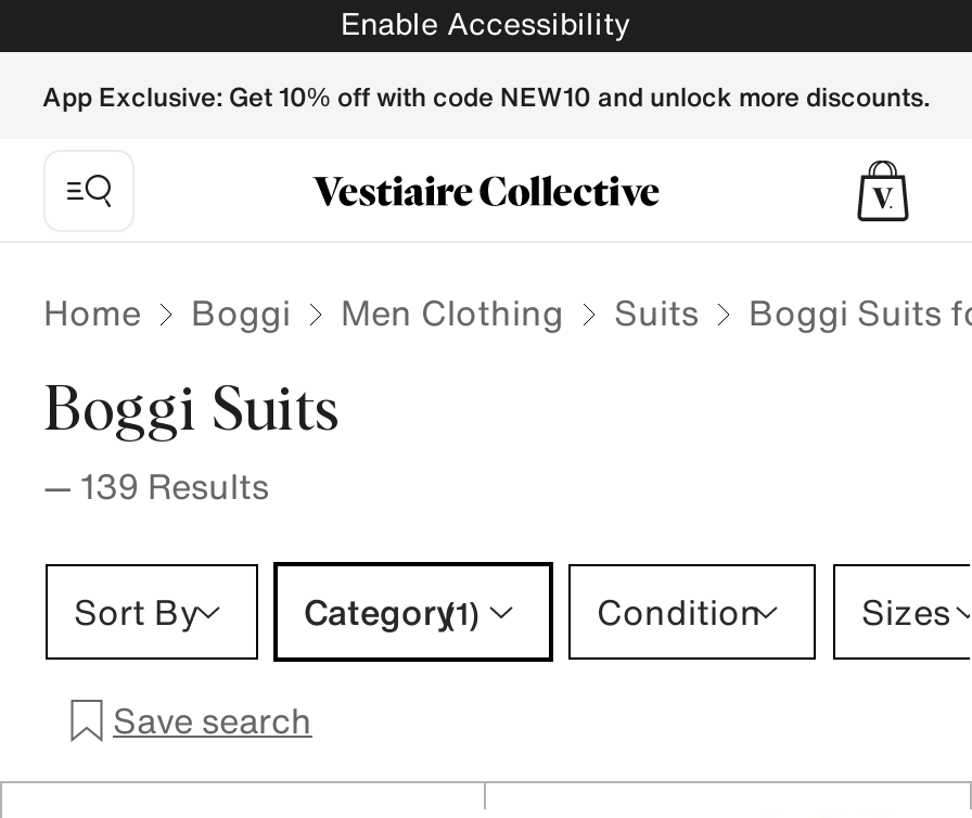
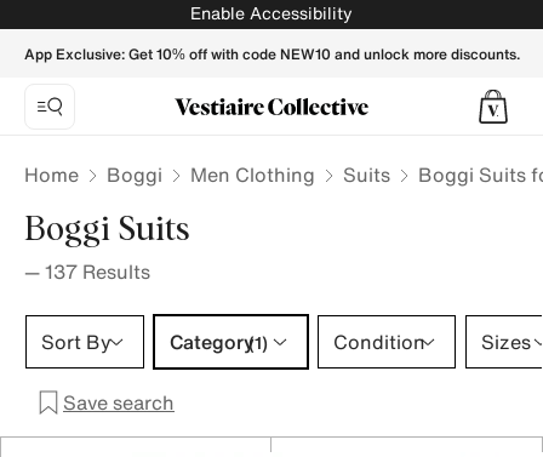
- — 139 Results
+ — 137 Results
